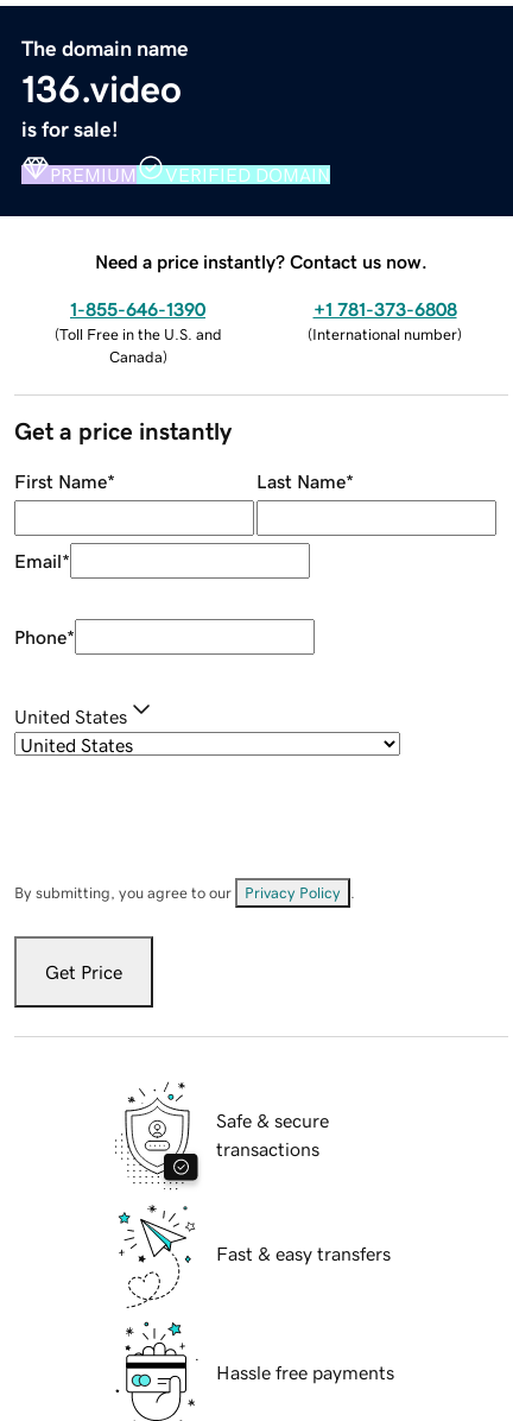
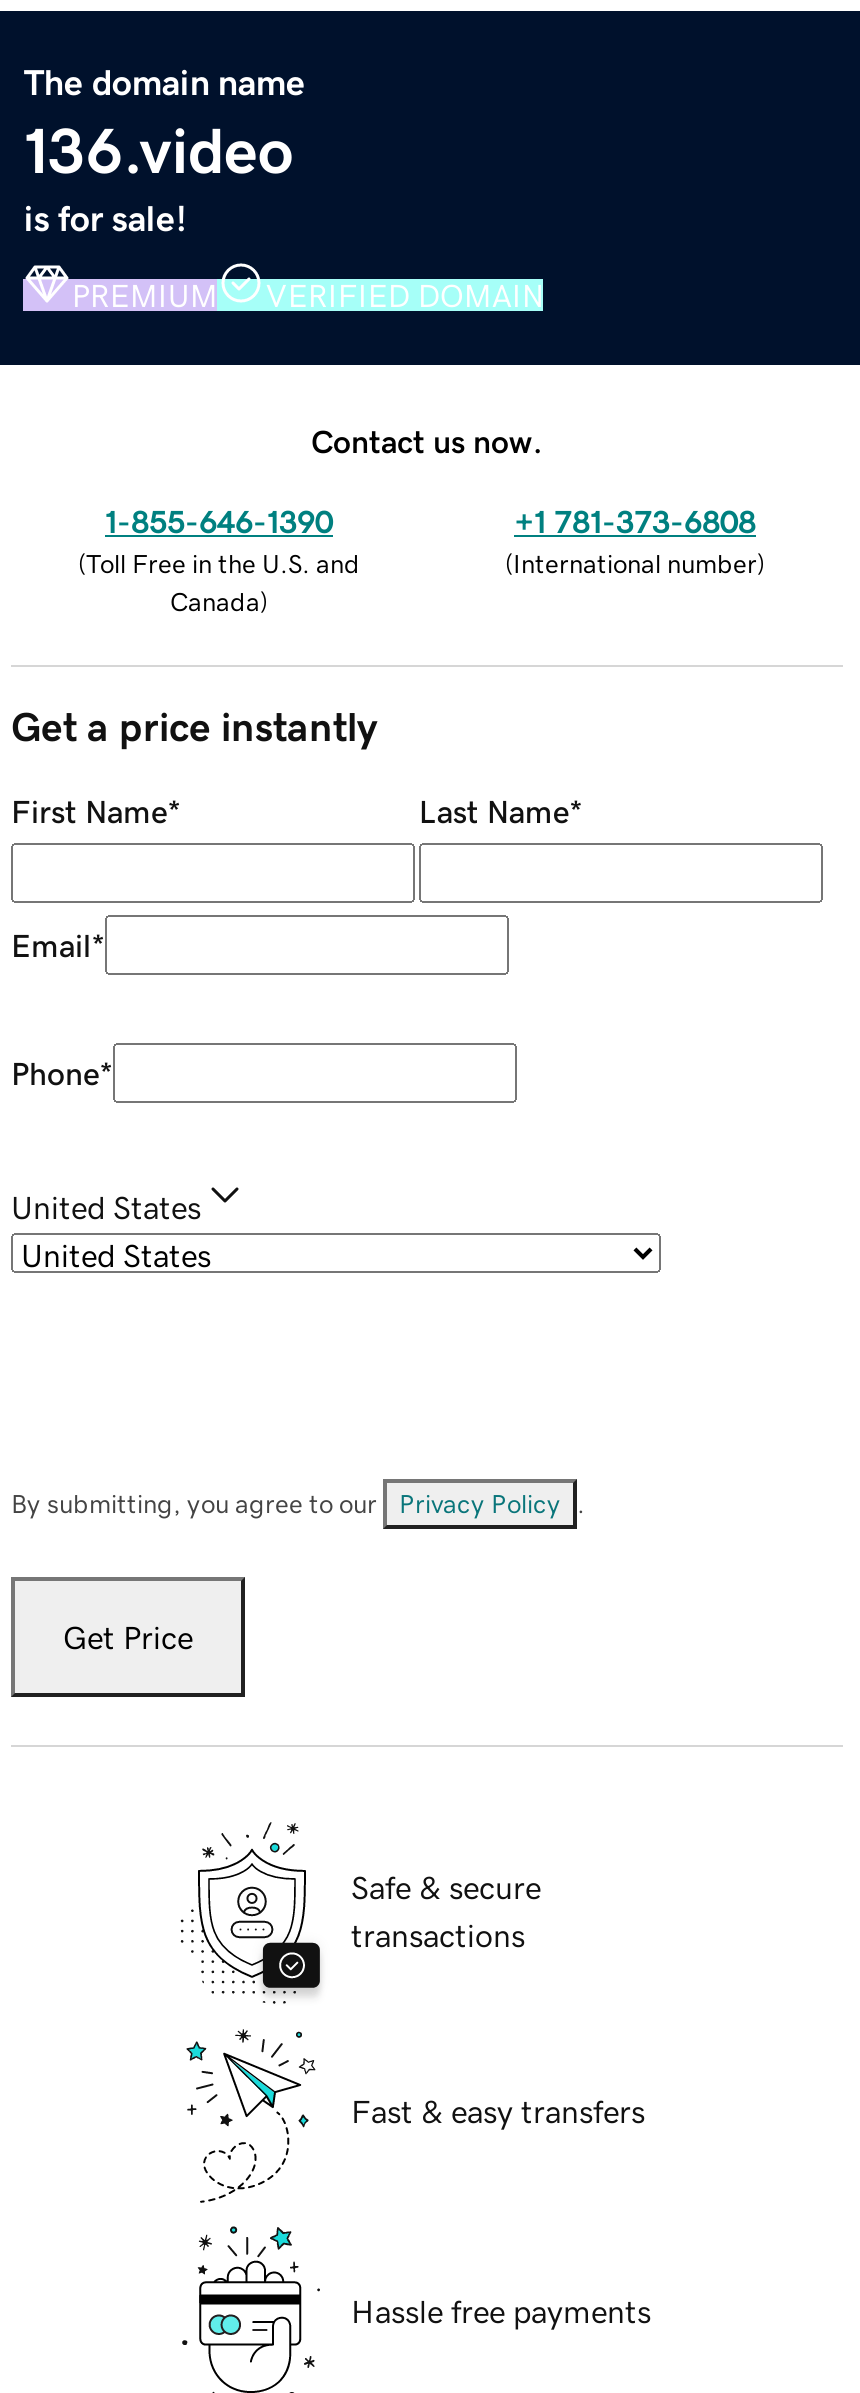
- Need a price instantly? Contact us now.
+ Contact us now.
